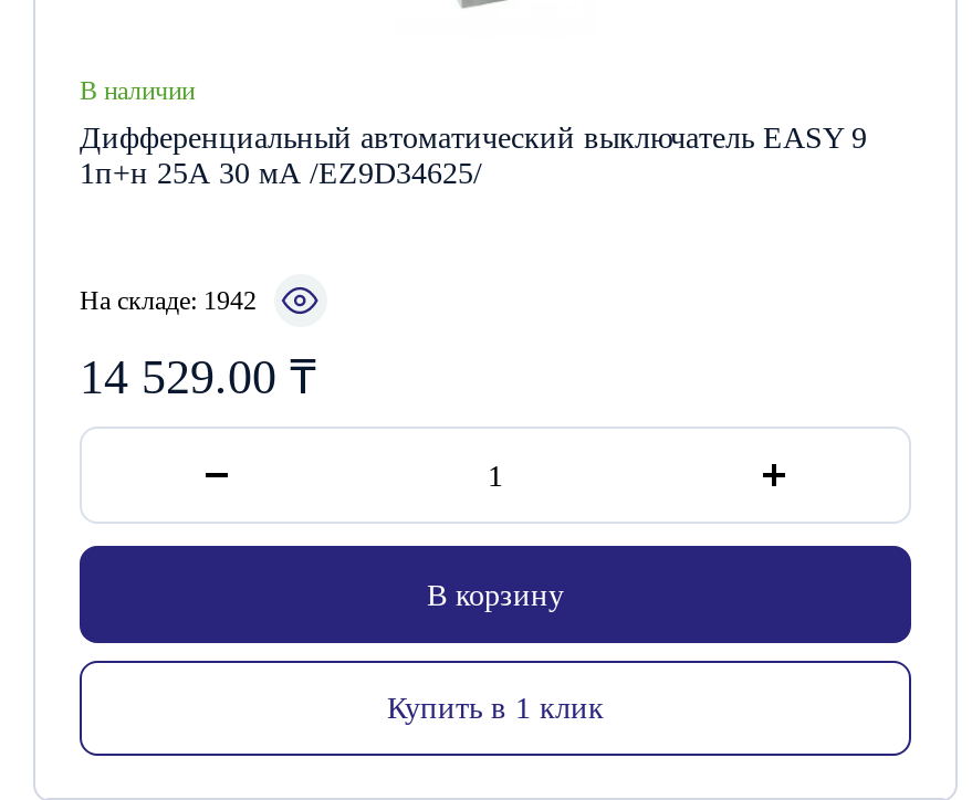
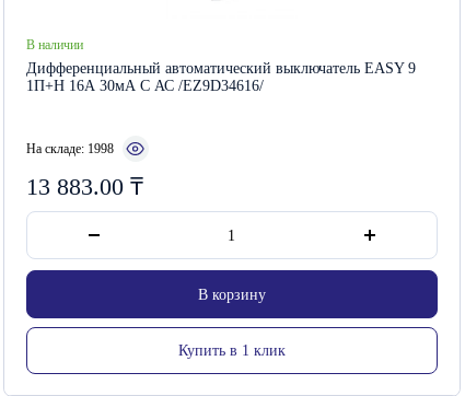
- 1п+н 25А 30 мА /EZ9D34625/
+ 1П+Н 16А 30мА С АС /EZ9D34616/

- На складе: 1942
+ На складе: 1998

- 14 529.00 ₸
+ 13 883.00 ₸
